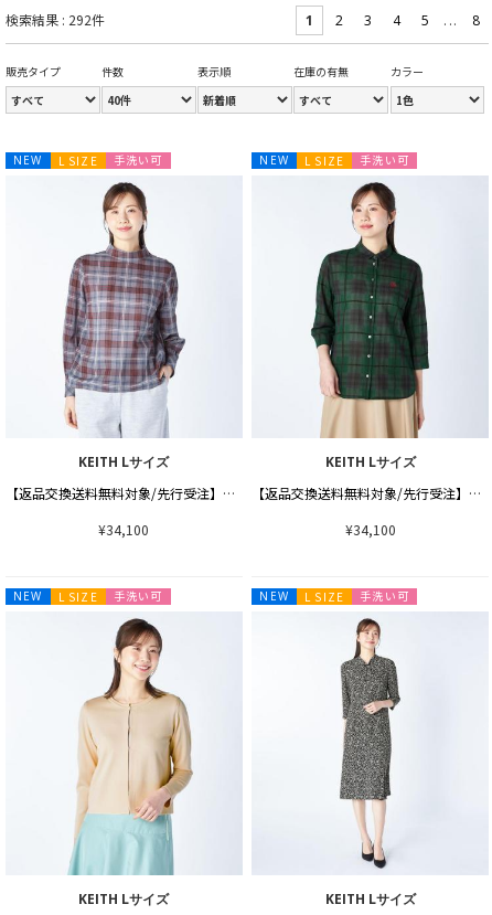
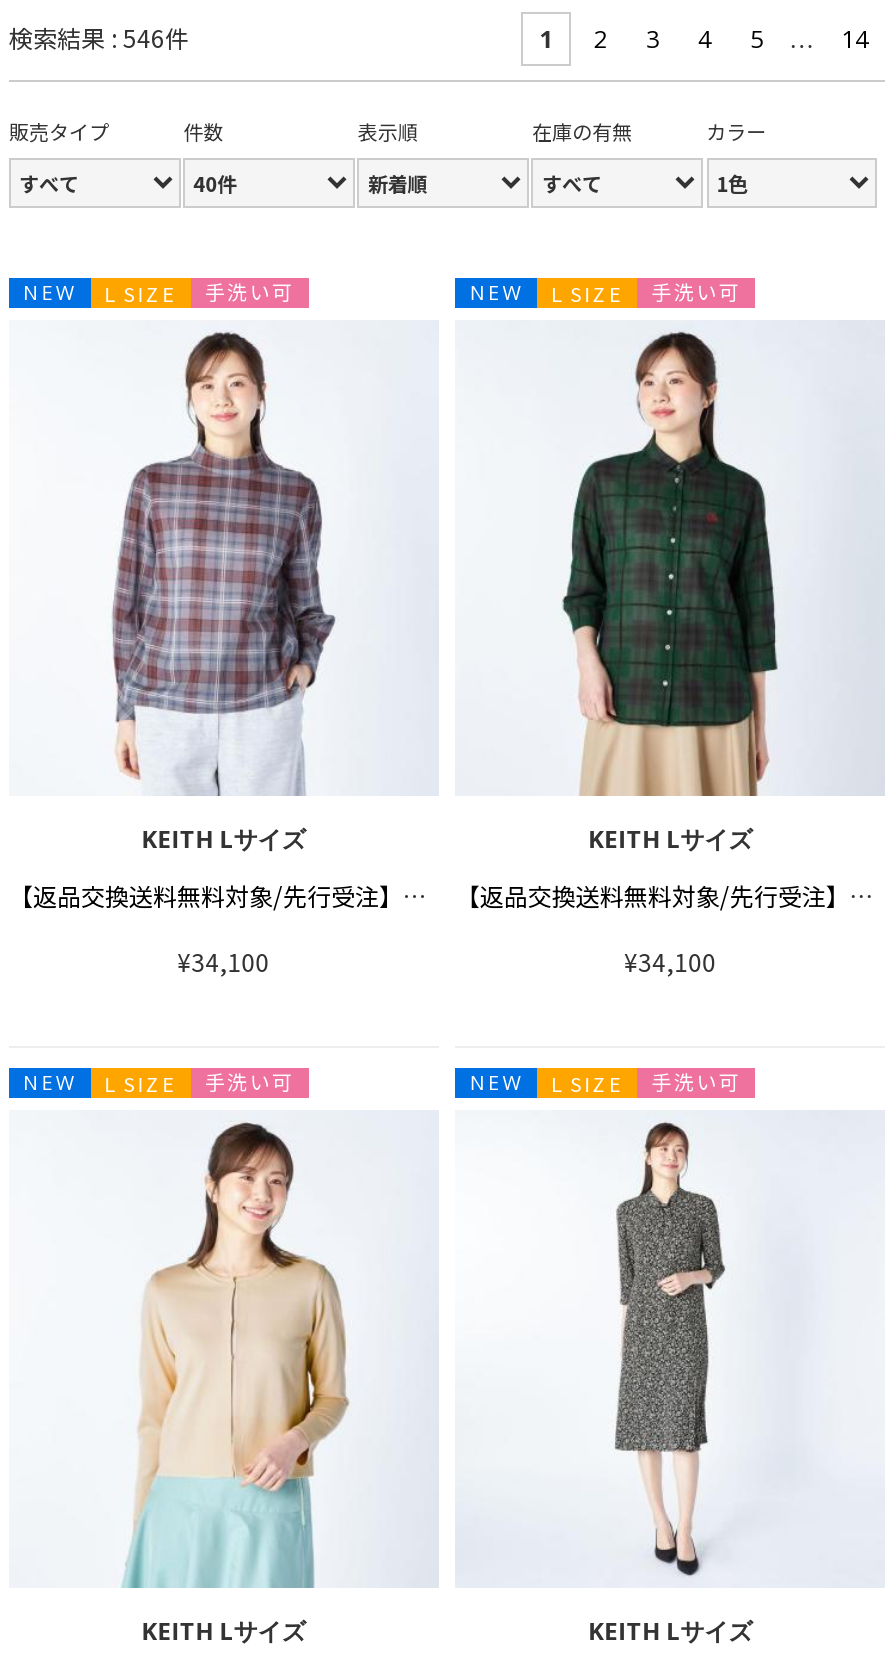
- 検索結果 : 292件
+ 検索結果 : 546件

- 8
+ 14
